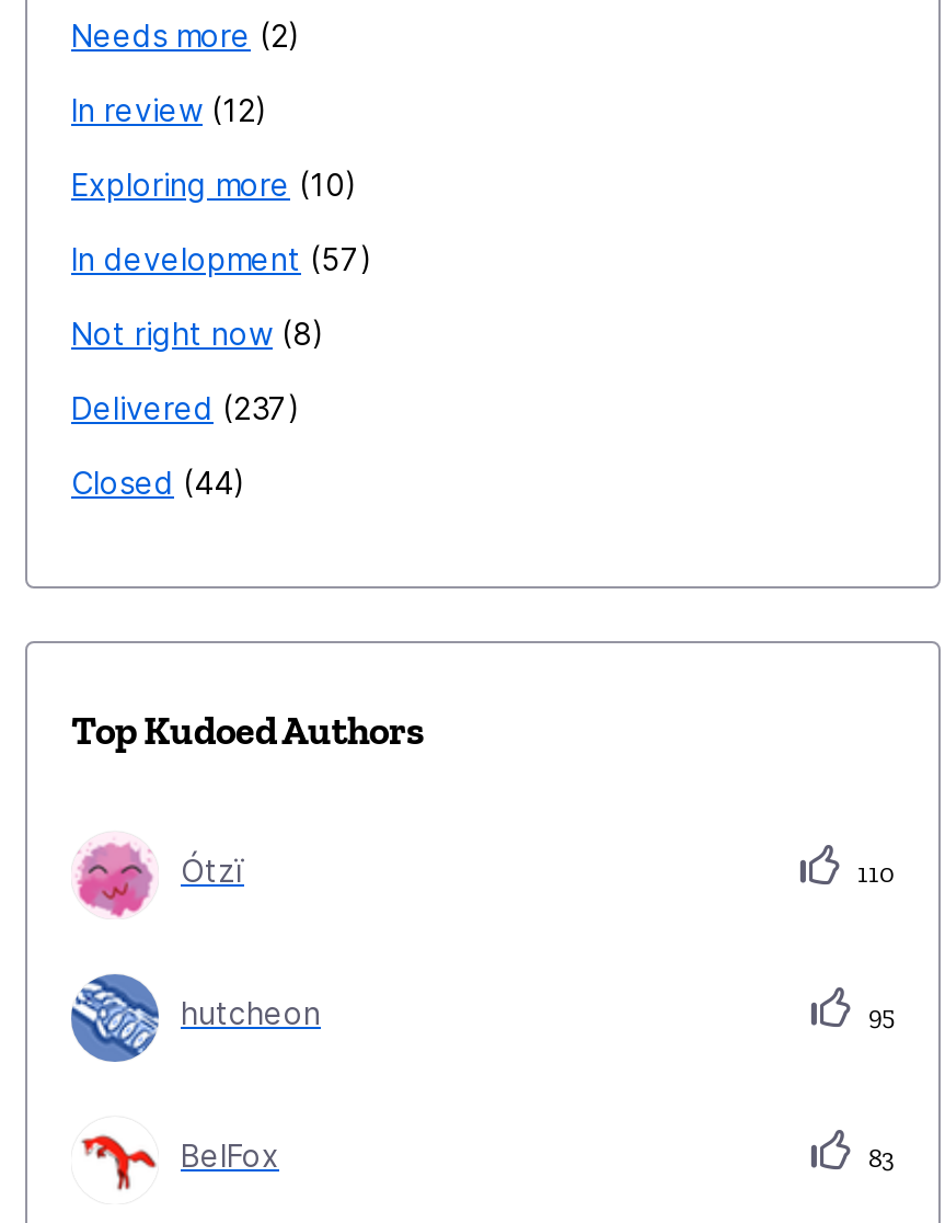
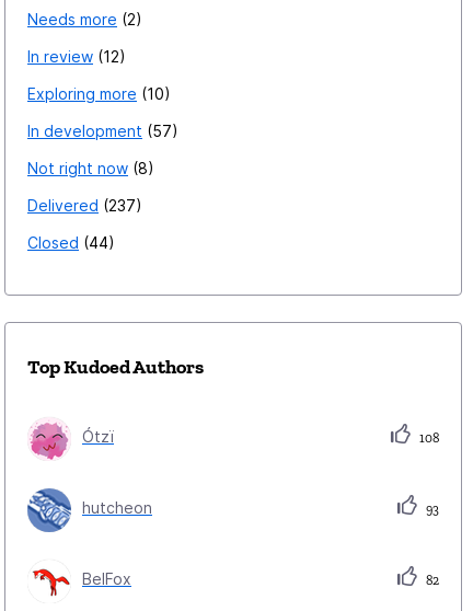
- 110
+ 108

- 95
+ 93

- 83
+ 82
